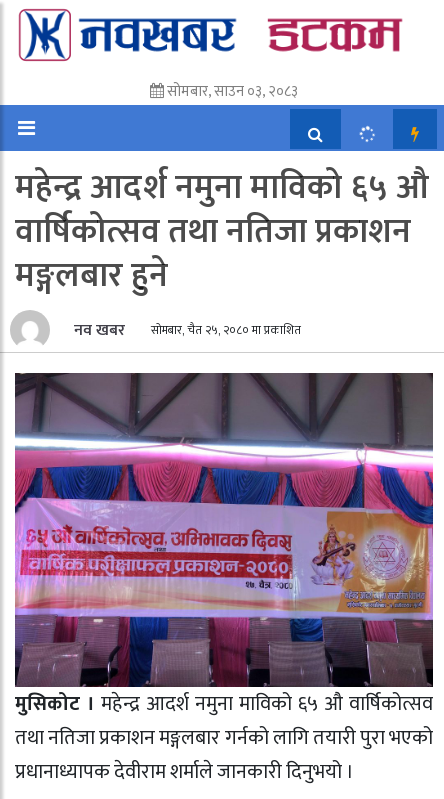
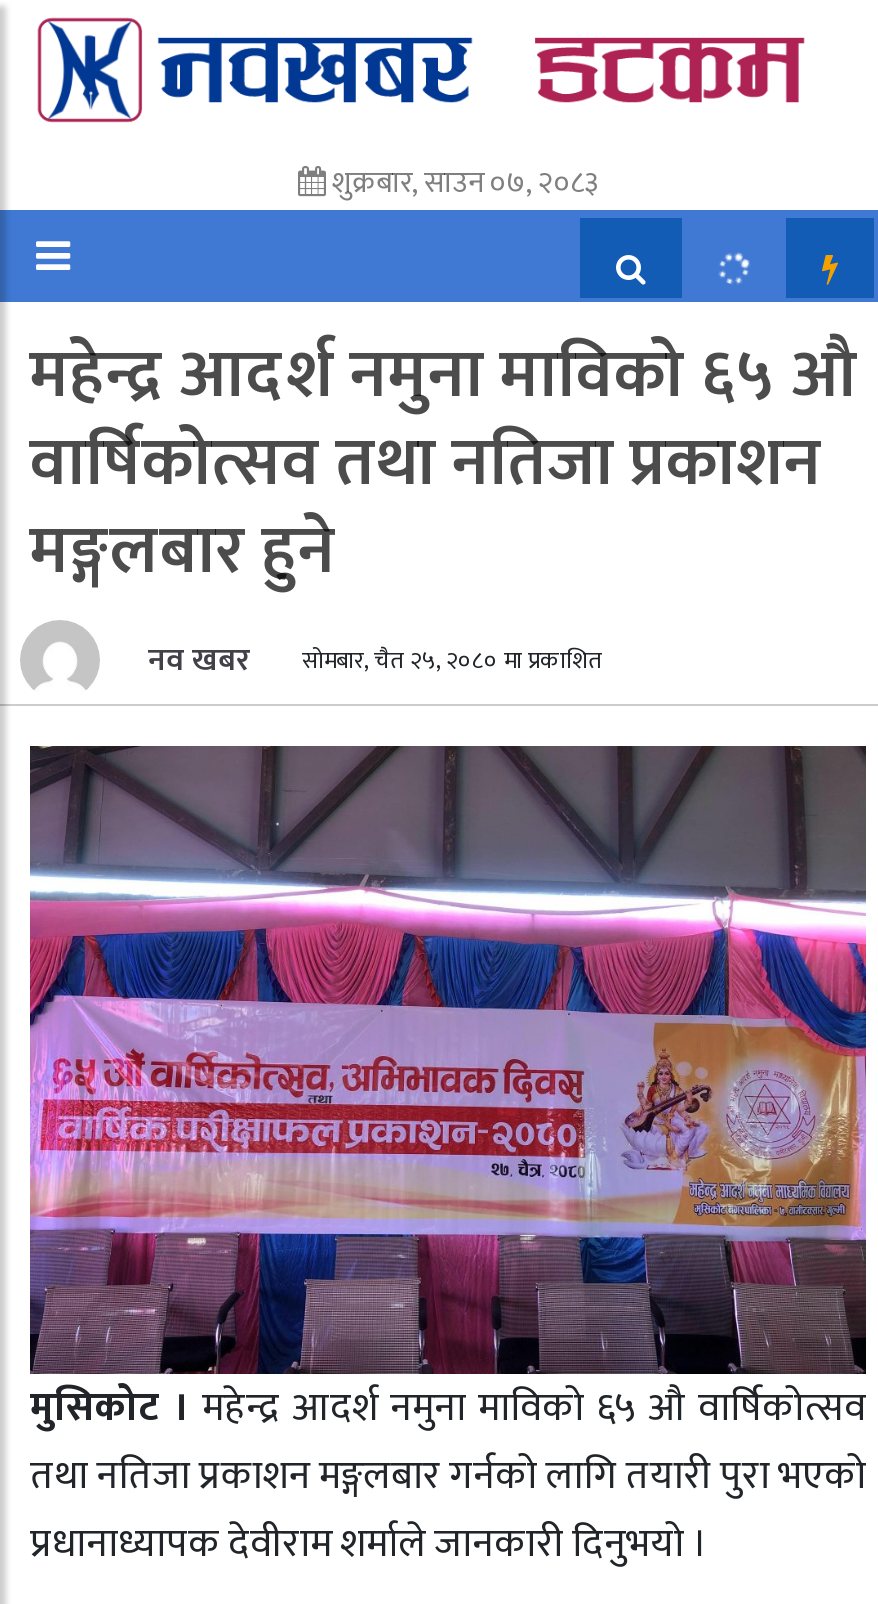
- सोमबार, साउन ०३, २०८३
+ शुक्रबार, साउन ०७, २०८३
